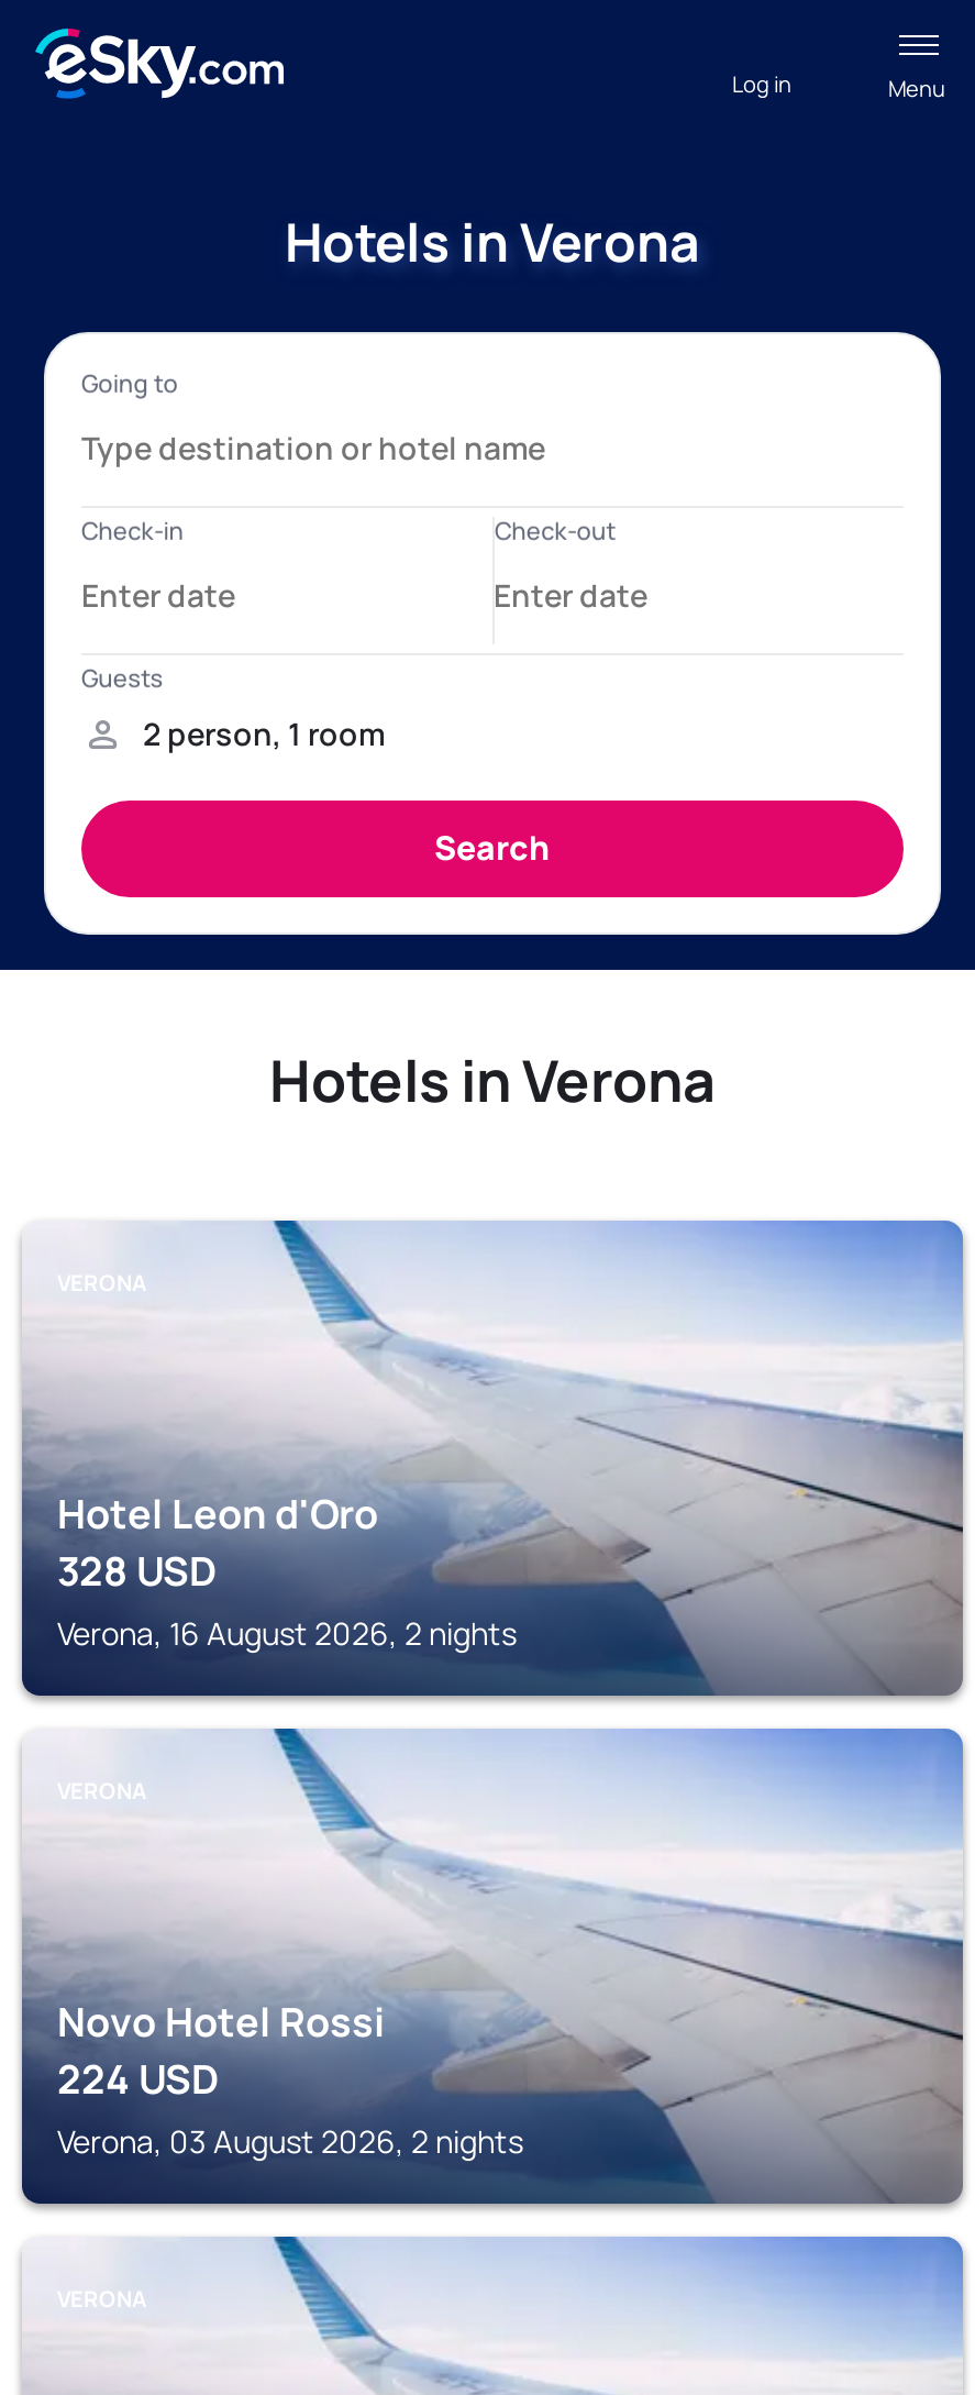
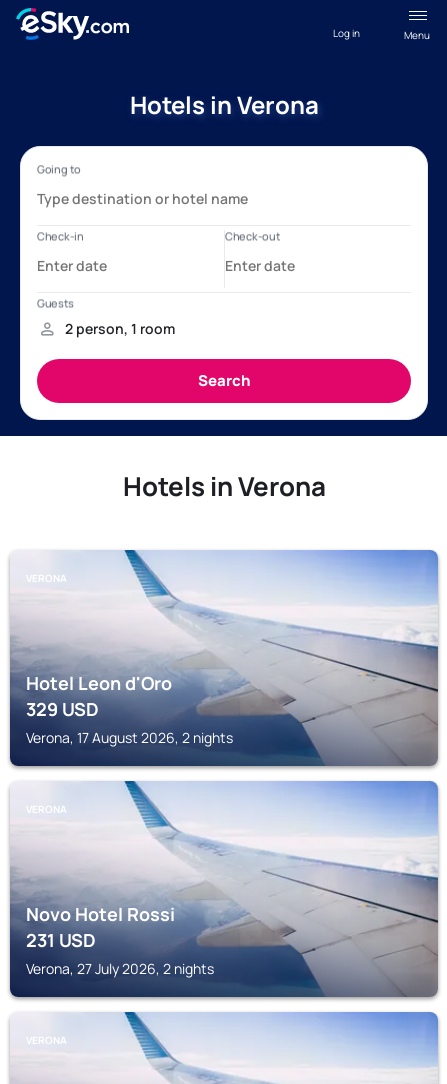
- 328 USD
+ 329 USD

- Verona, 16 August 2026, 2 nights
+ Verona, 17 August 2026, 2 nights

- 224 USD
+ 231 USD

- Verona, 03 August 2026, 2 nights
+ Verona, 27 July 2026, 2 nights
